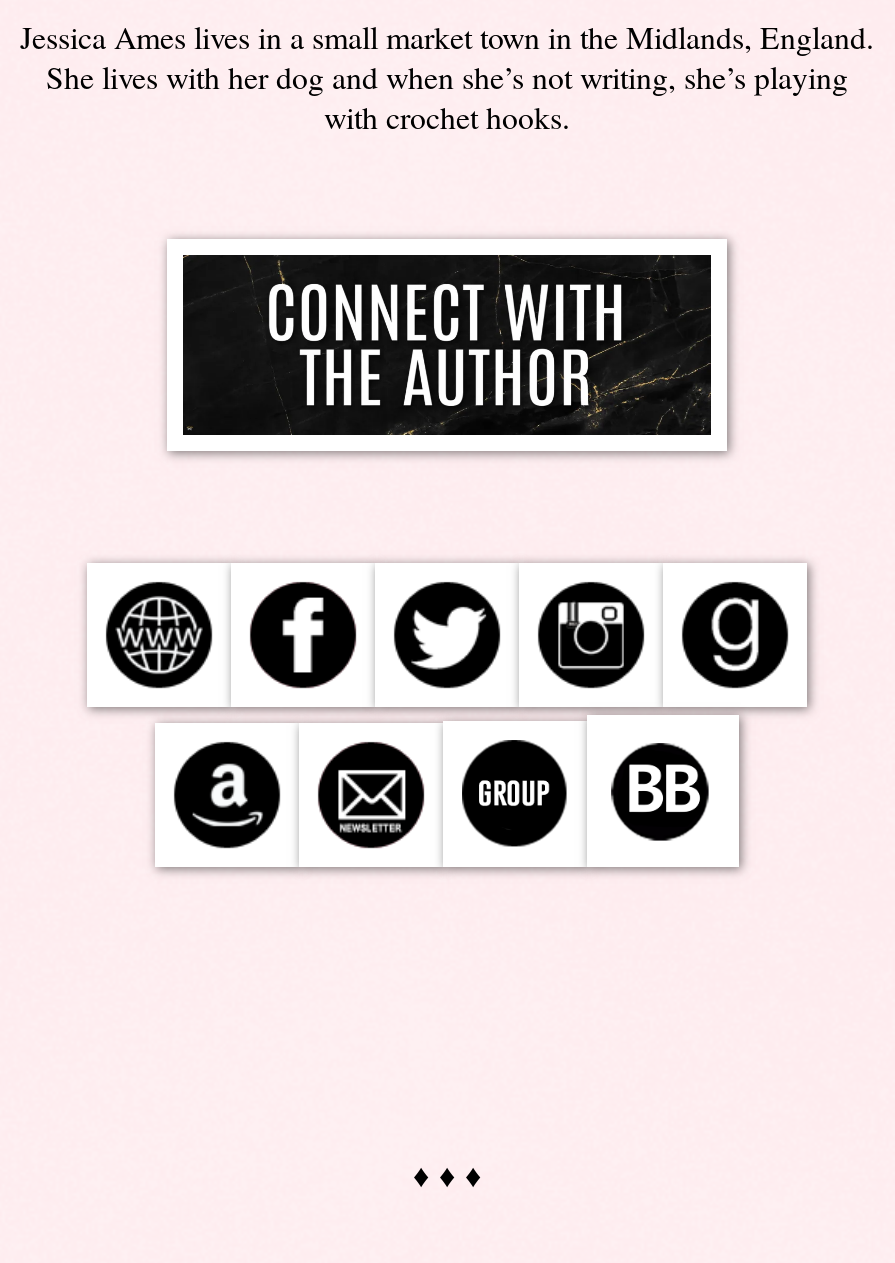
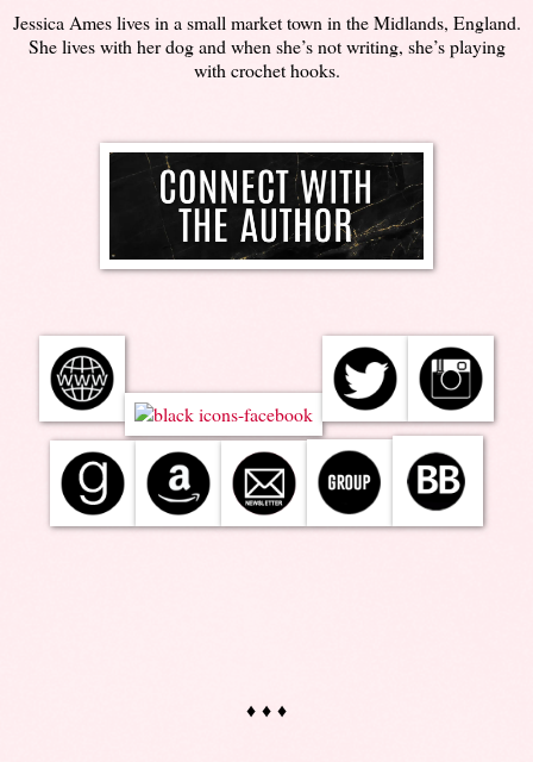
- [image]
+ [image]
